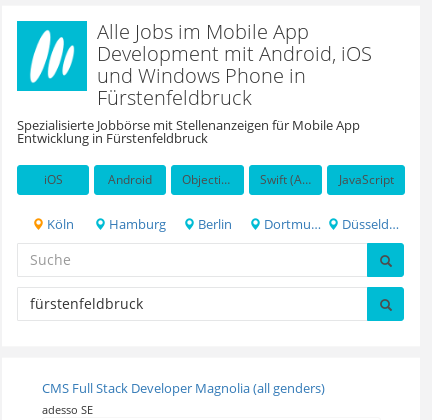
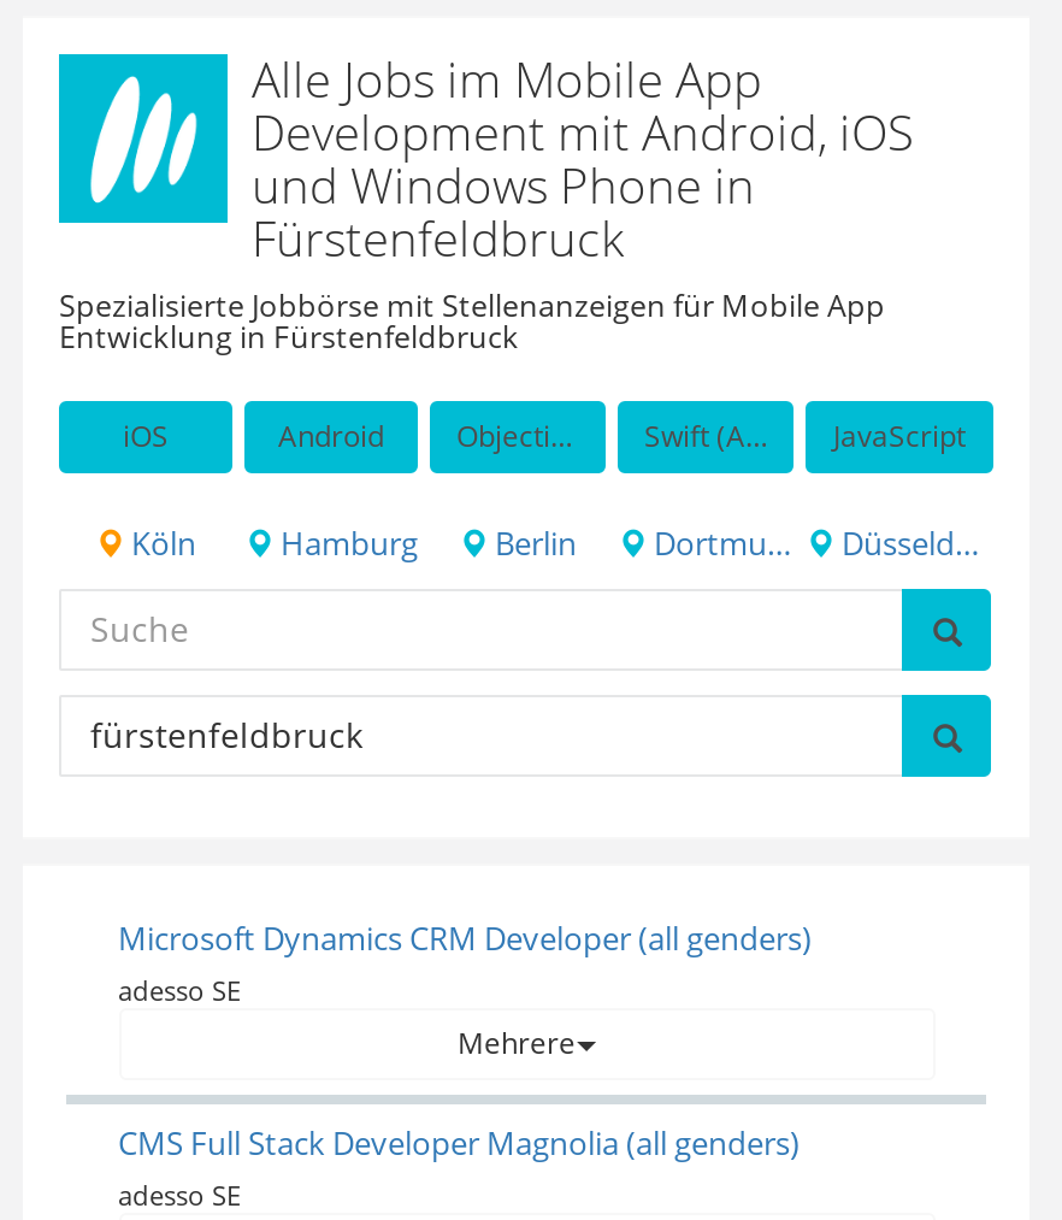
+ Microsoft Dynamics CRM Developer (all genders)
+ adesso SE
+ Mehrere
